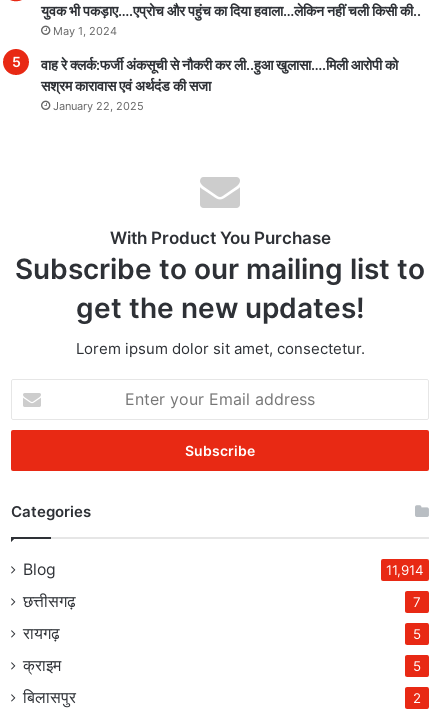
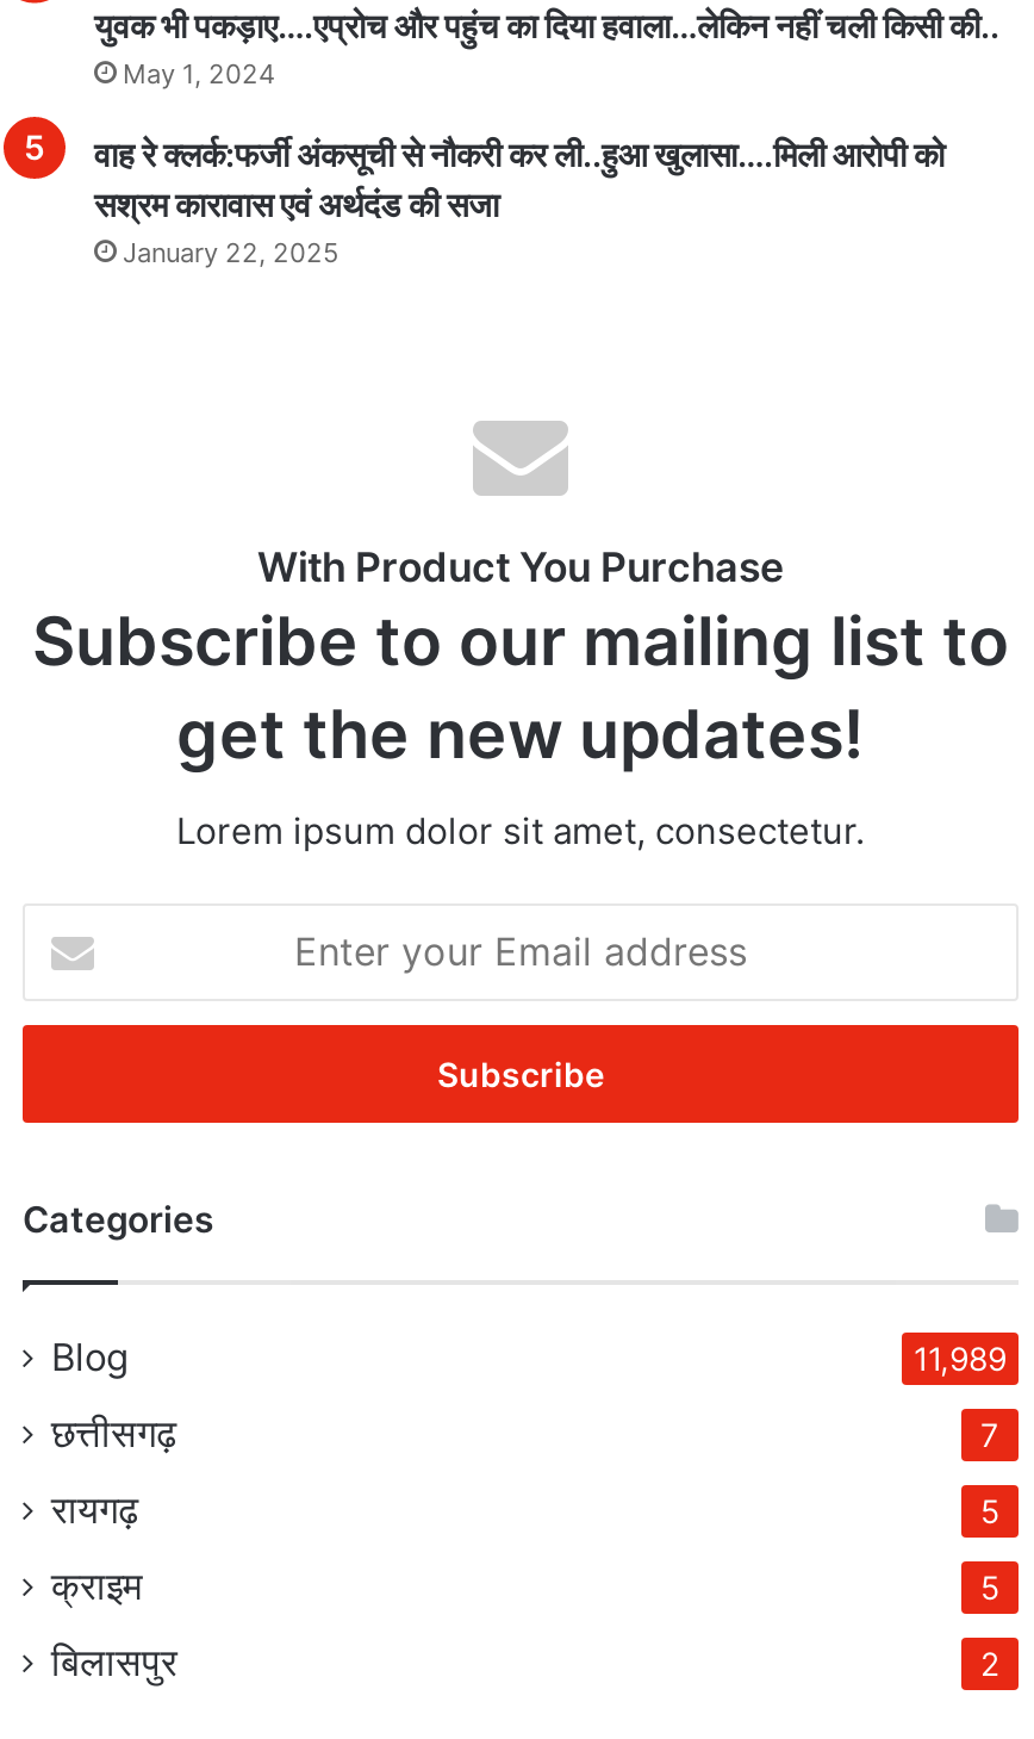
- 11,914
+ 11,989
